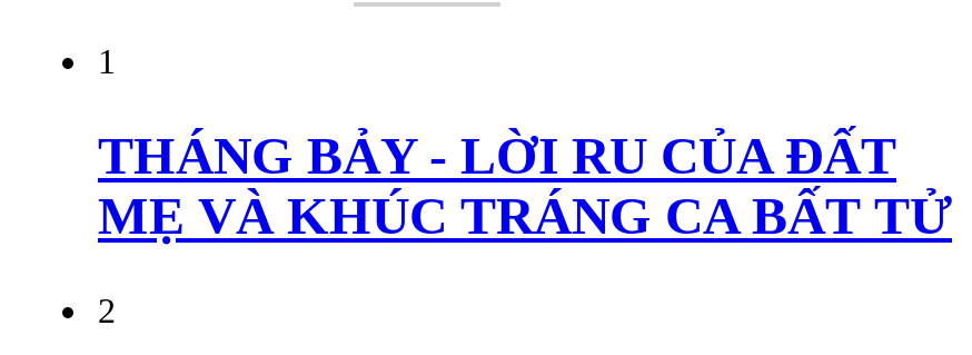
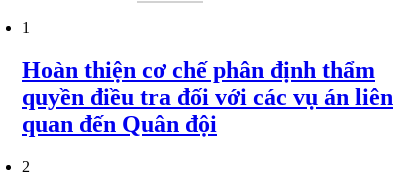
- THÁNG BẢY - LỜI RU CỦA ĐẤT
- MẸ VÀ KHÚC TRÁNG CA BẤT TỬ
+ Hoàn thiện cơ chế phân định thẩm
+ quyền điều tra đối với các vụ án liên
+ quan đến Quân đội
